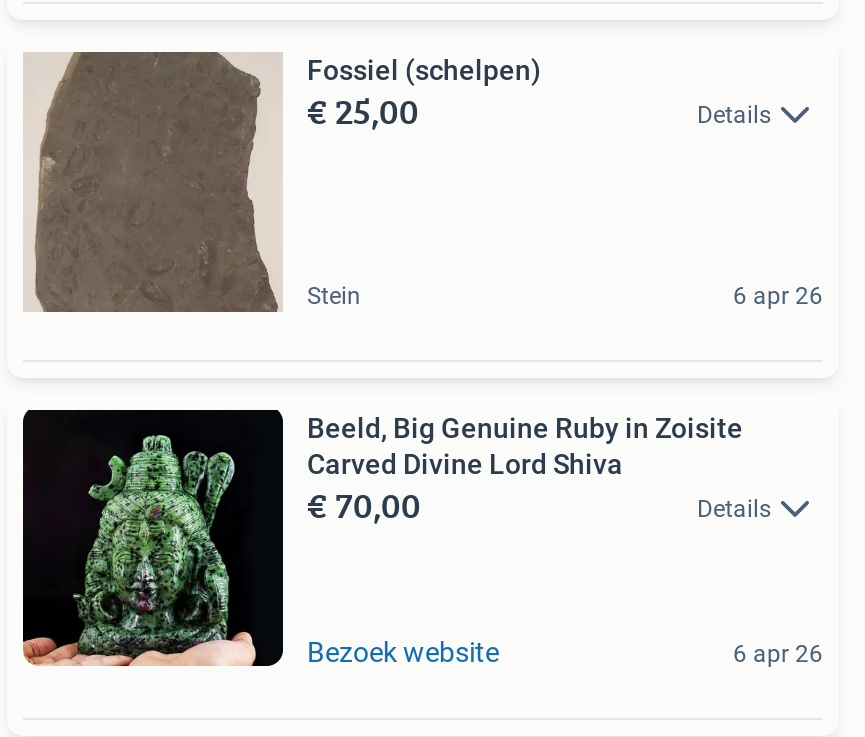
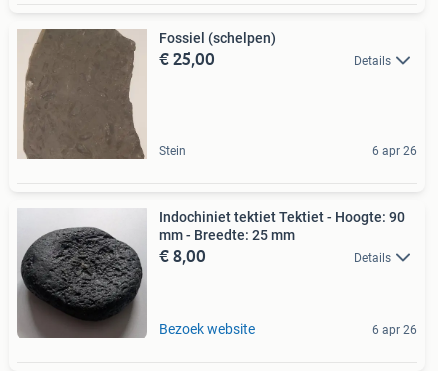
- [image]
- Beeld, Big Genuine Ruby in Zoisite
- Carved Divine Lord Shiva
- € 70,00
+ [image]
+ Indochiniet tektiet Tektiet - Hoogte: 90
+ mm - Breedte: 25 mm
+ € 8,00
